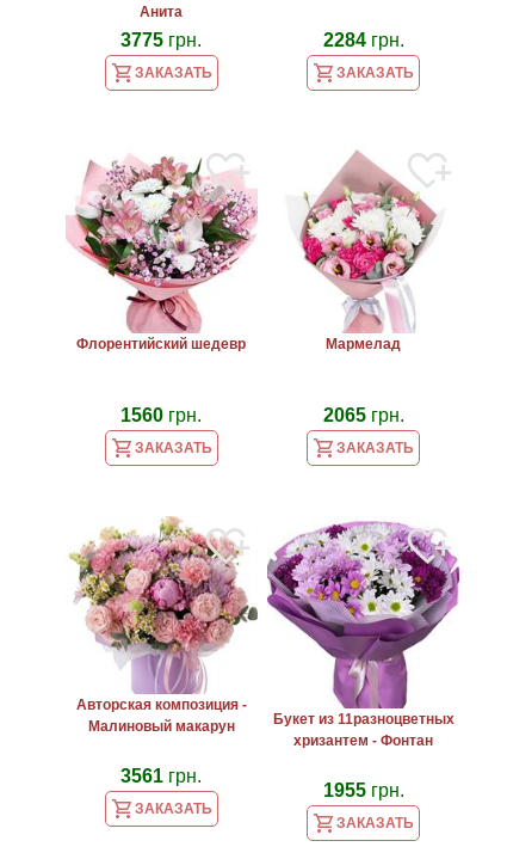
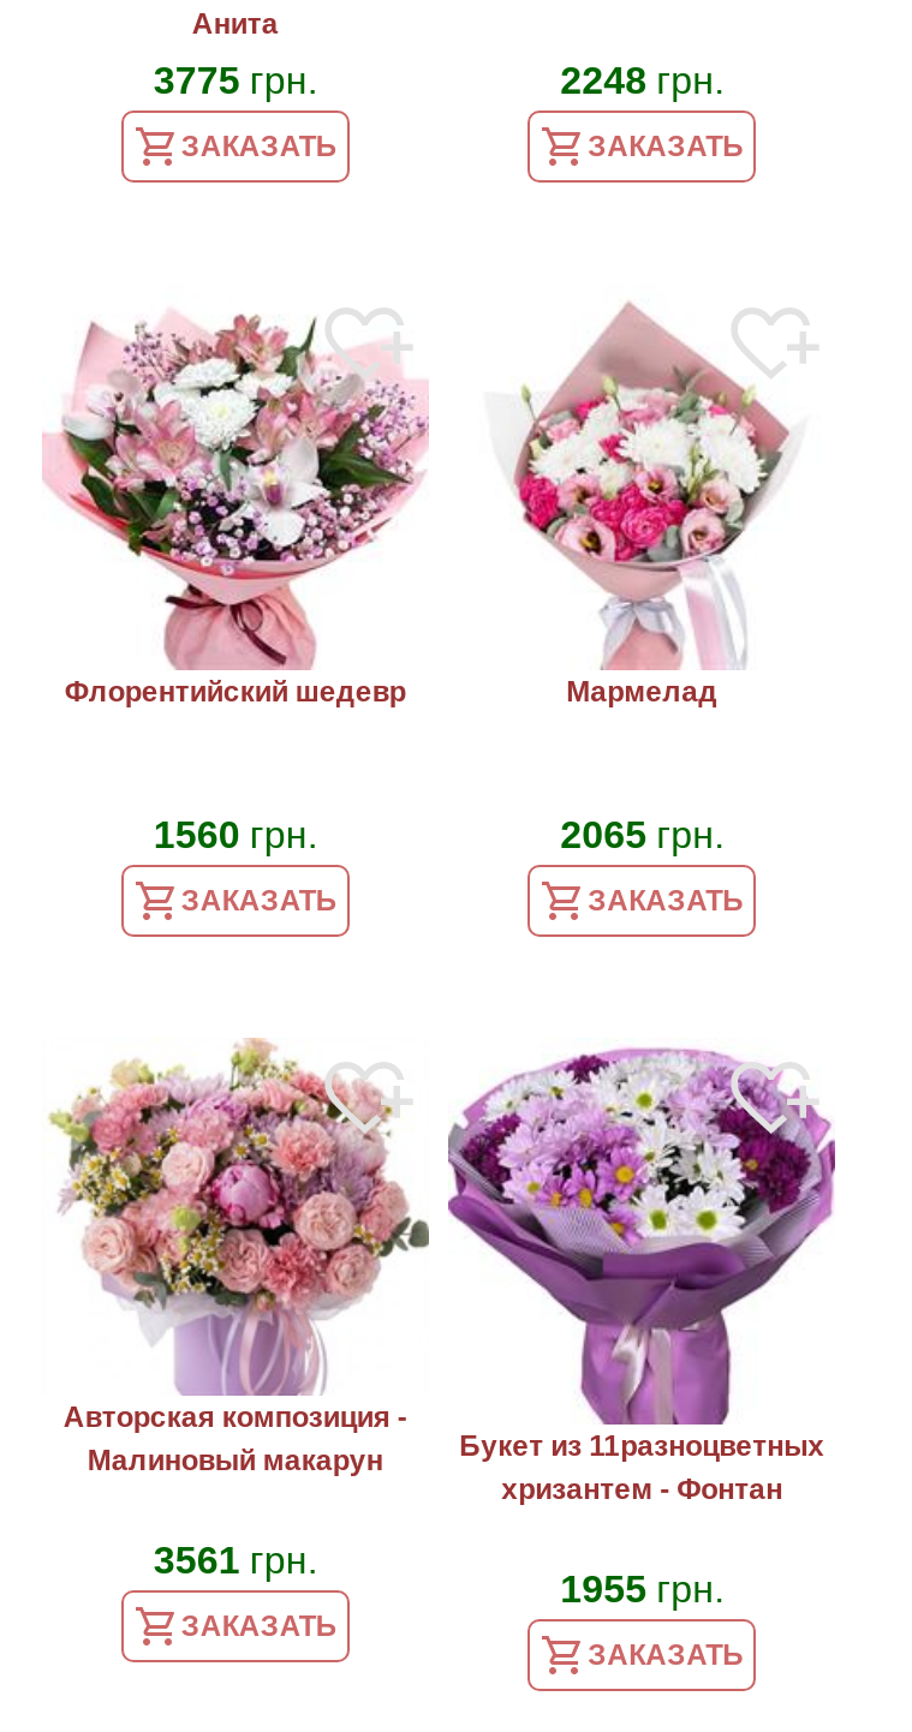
- 2284 грн.
+ 2248 грн.
